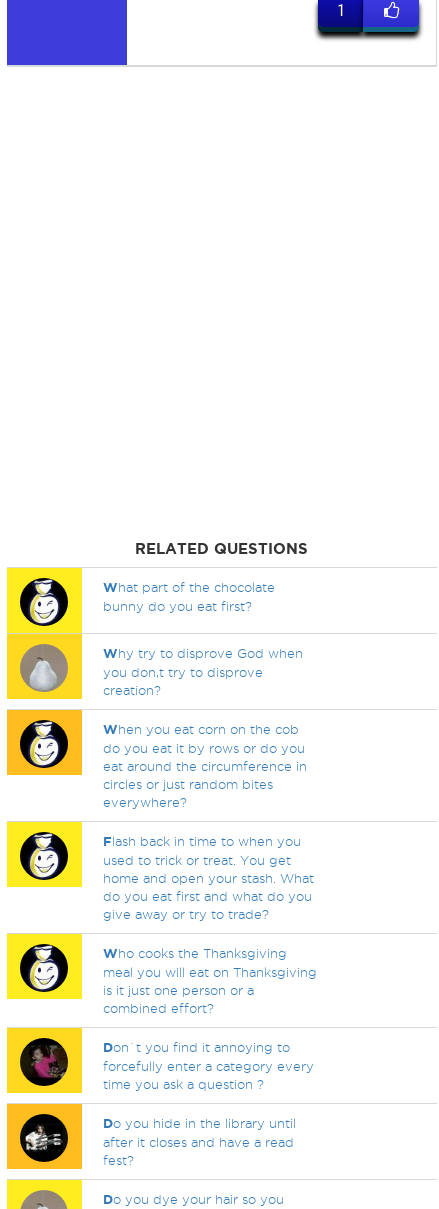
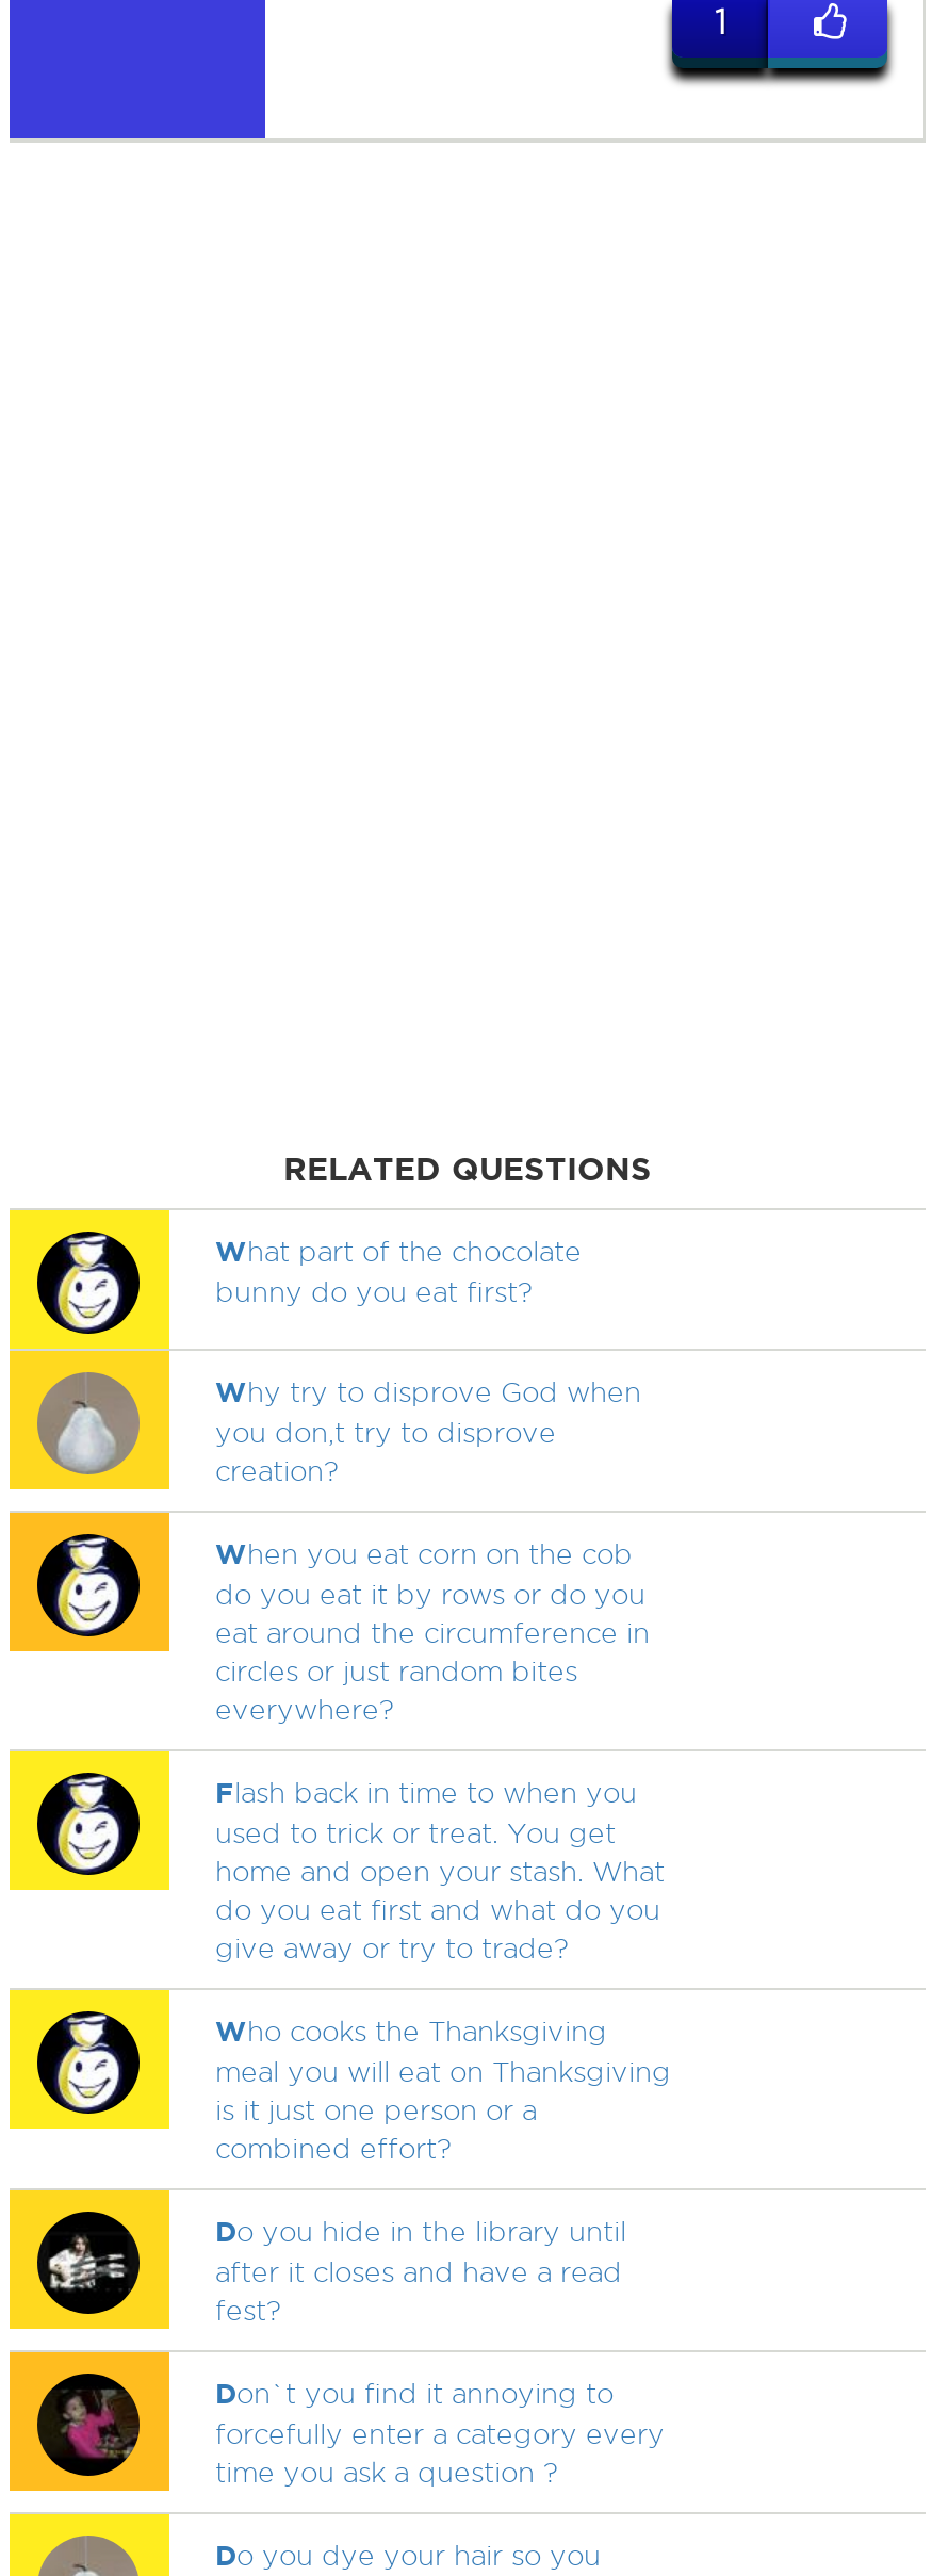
moved down: [image] | Don`t you find it annoying to | forcefully enter a category every | time you ask a question ?

moved up: [image] | Do you hide in the library until | after it closes and have a read | fest?
